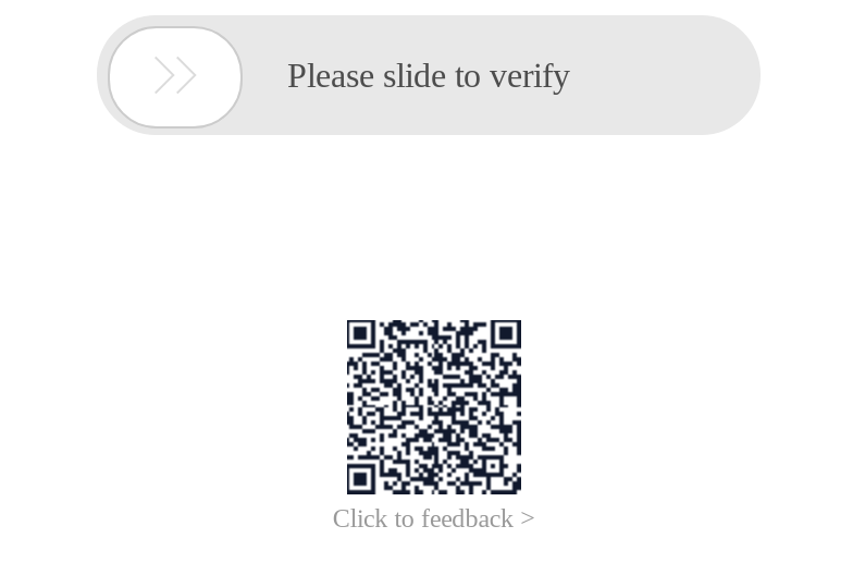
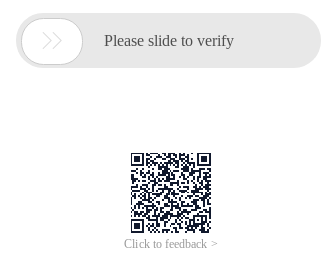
- [image]
+ [image]
